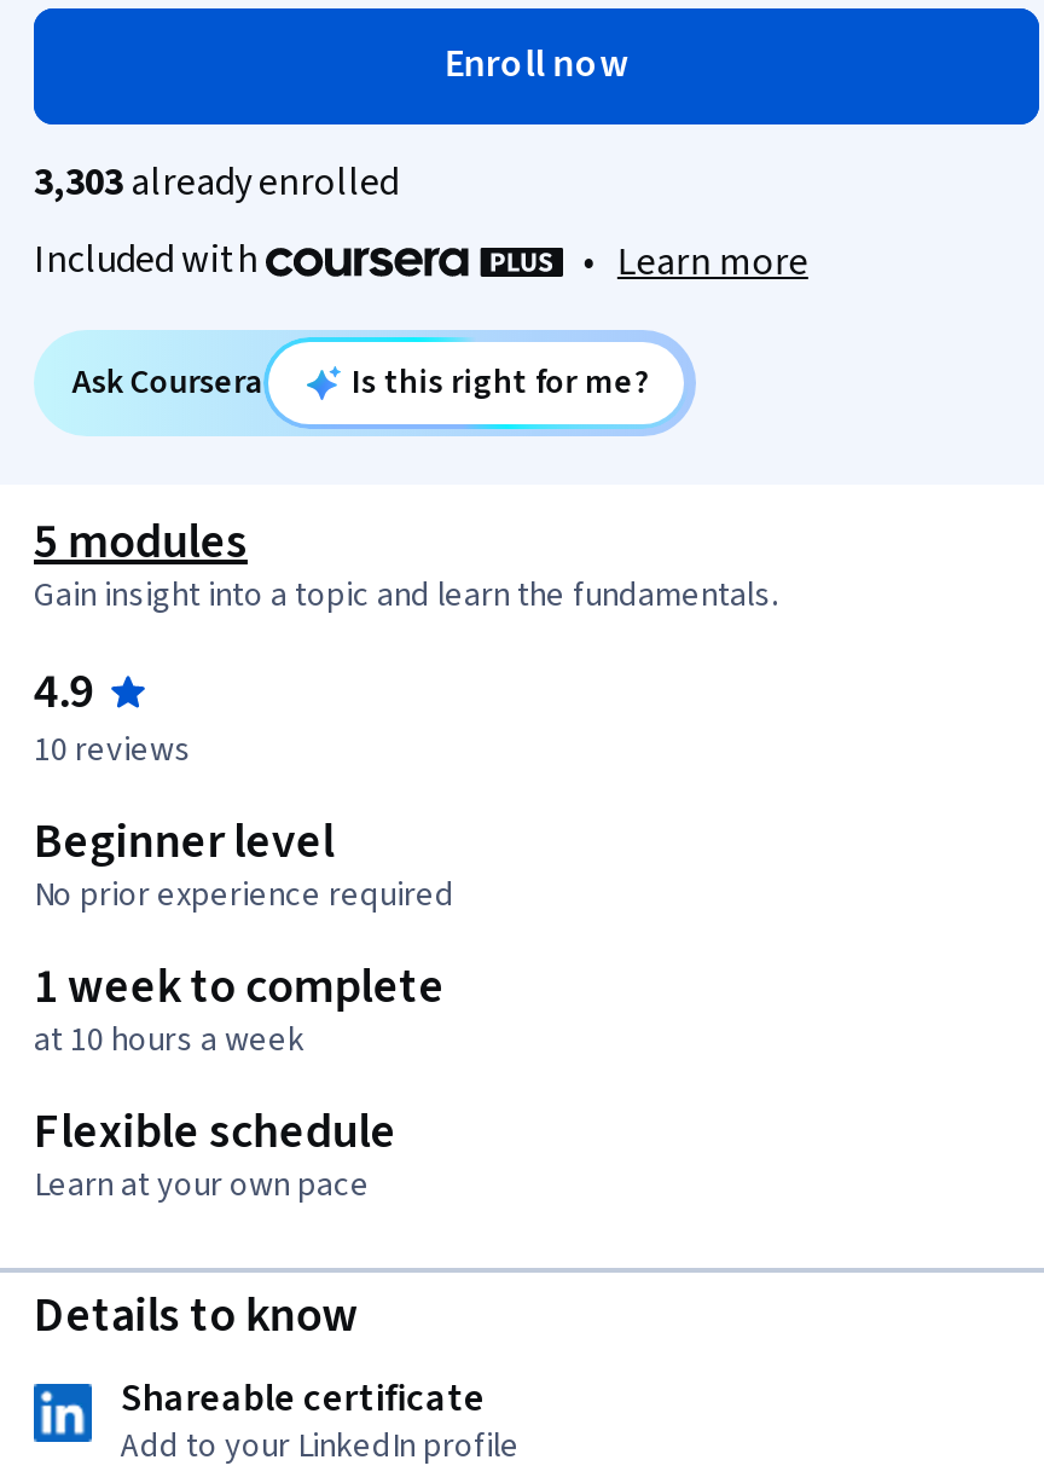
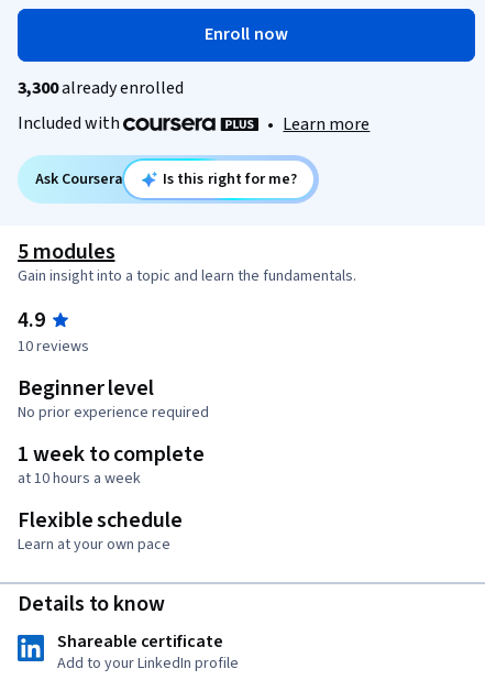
- 3,303 already enrolled
+ 3,300 already enrolled
